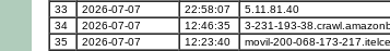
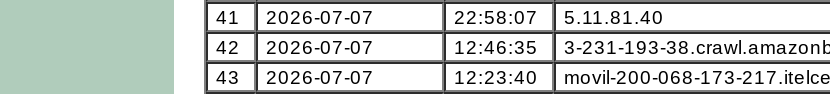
- 33 2026-07-07
+ 41 2026-07-07

- 34 2026-07-07
+ 42 2026-07-07

- 35 2026-07-07
+ 43 2026-07-07
